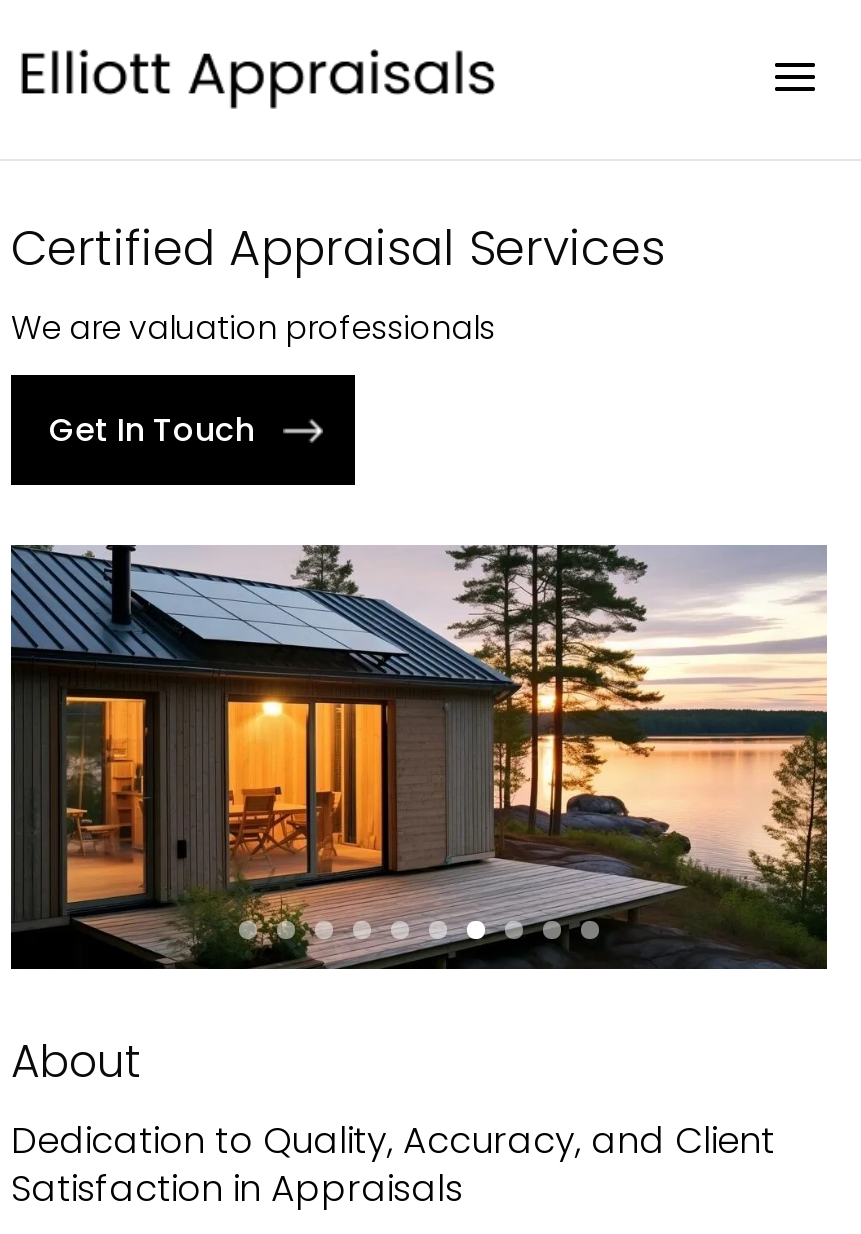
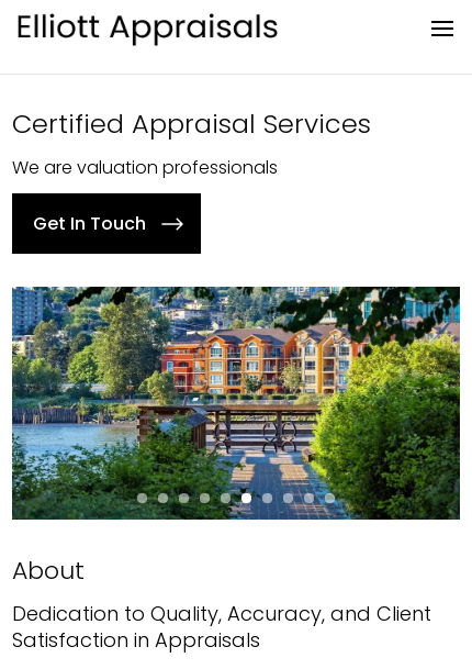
- [image]
+ [image]
